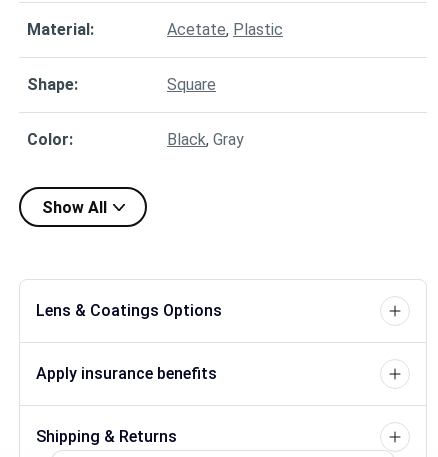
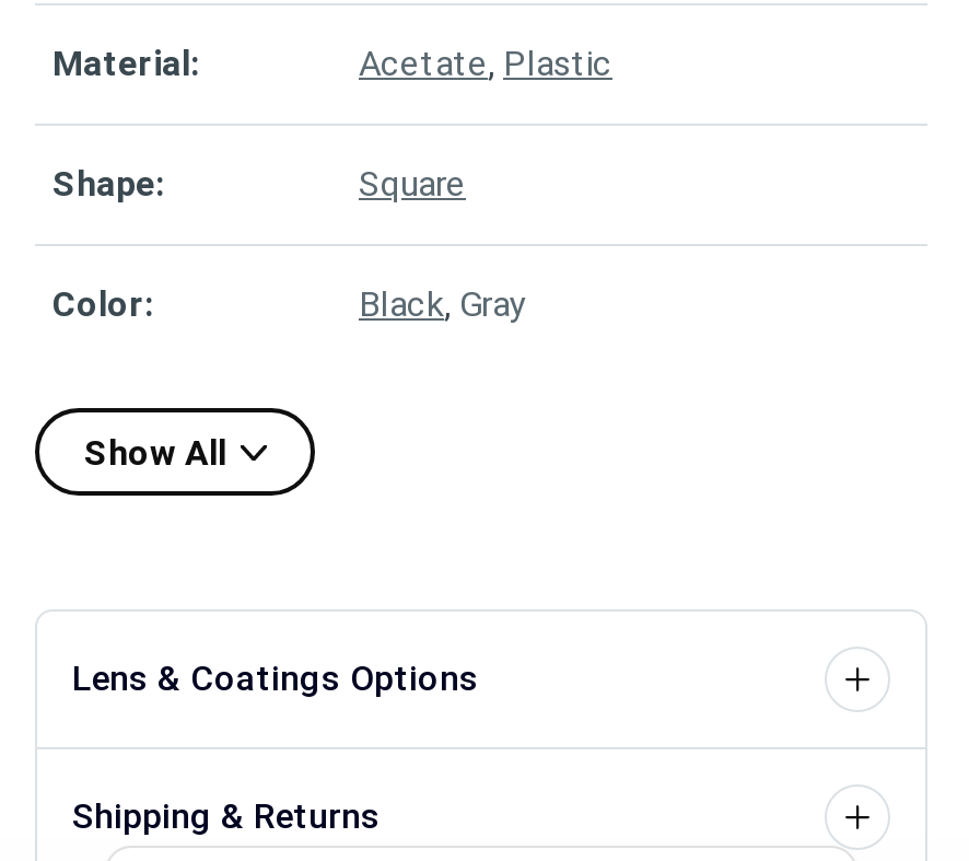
- Apply insurance benefits
